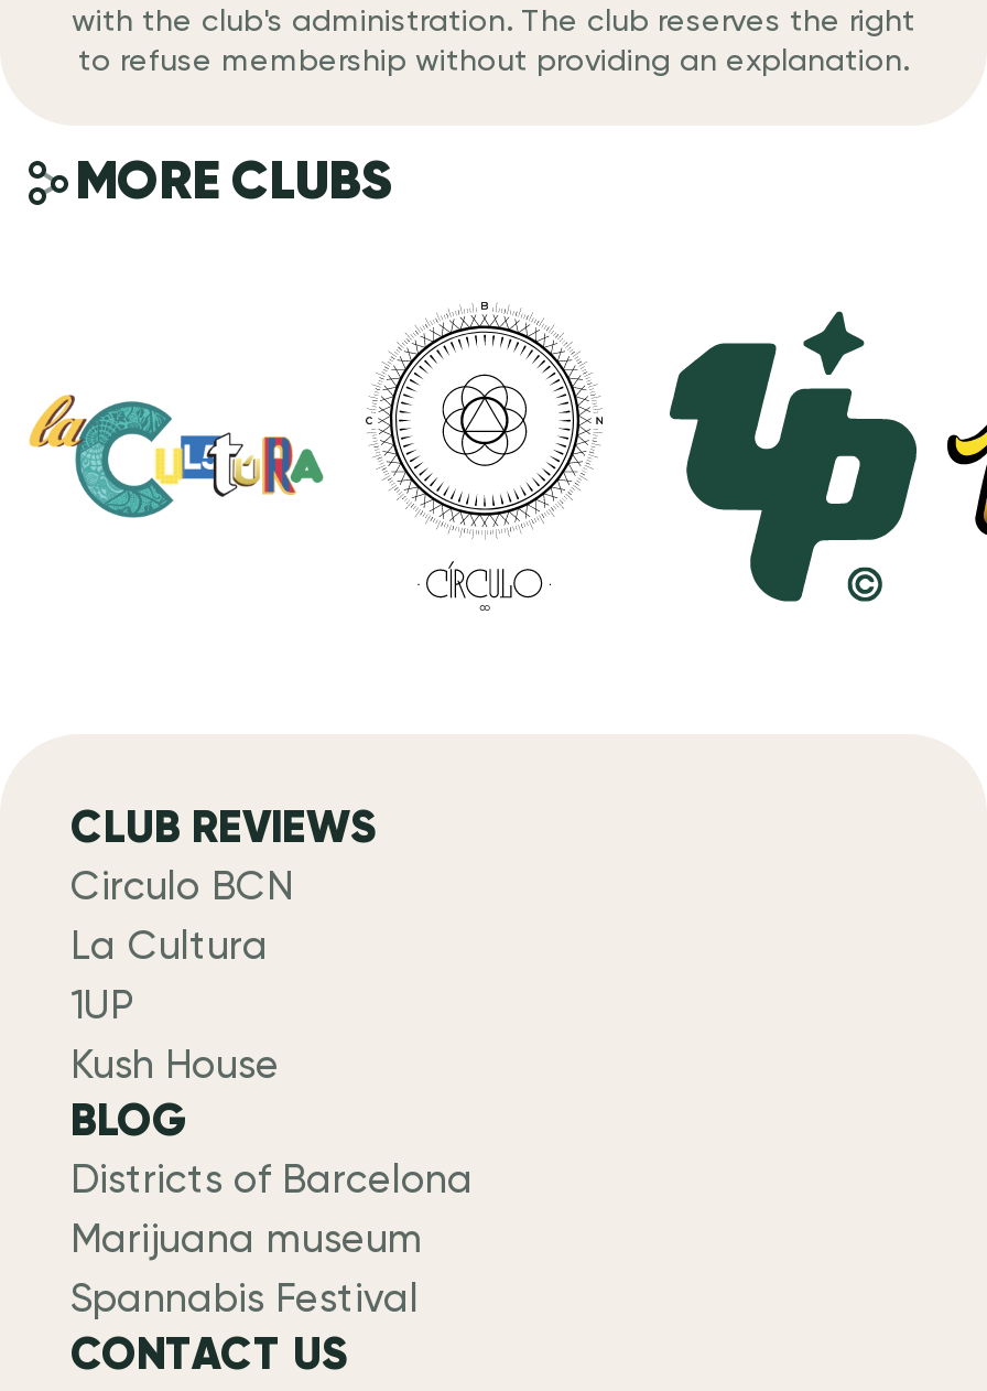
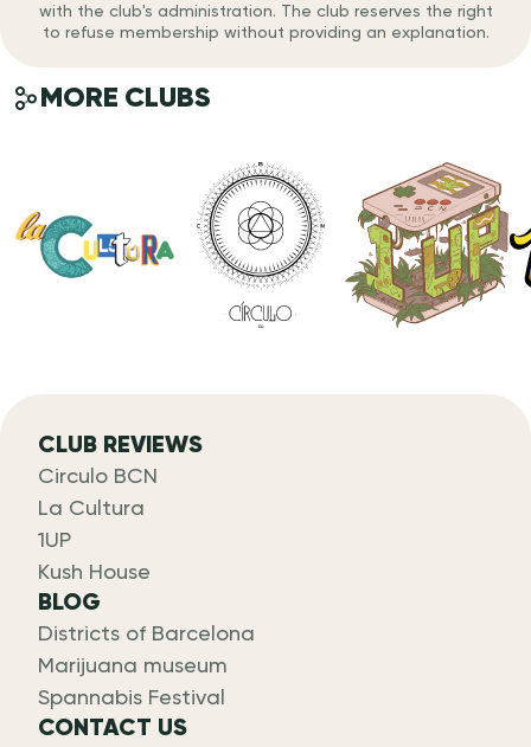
- [image]
+ [image]
